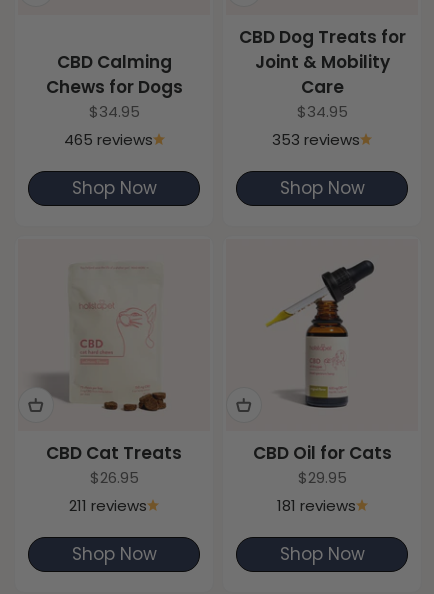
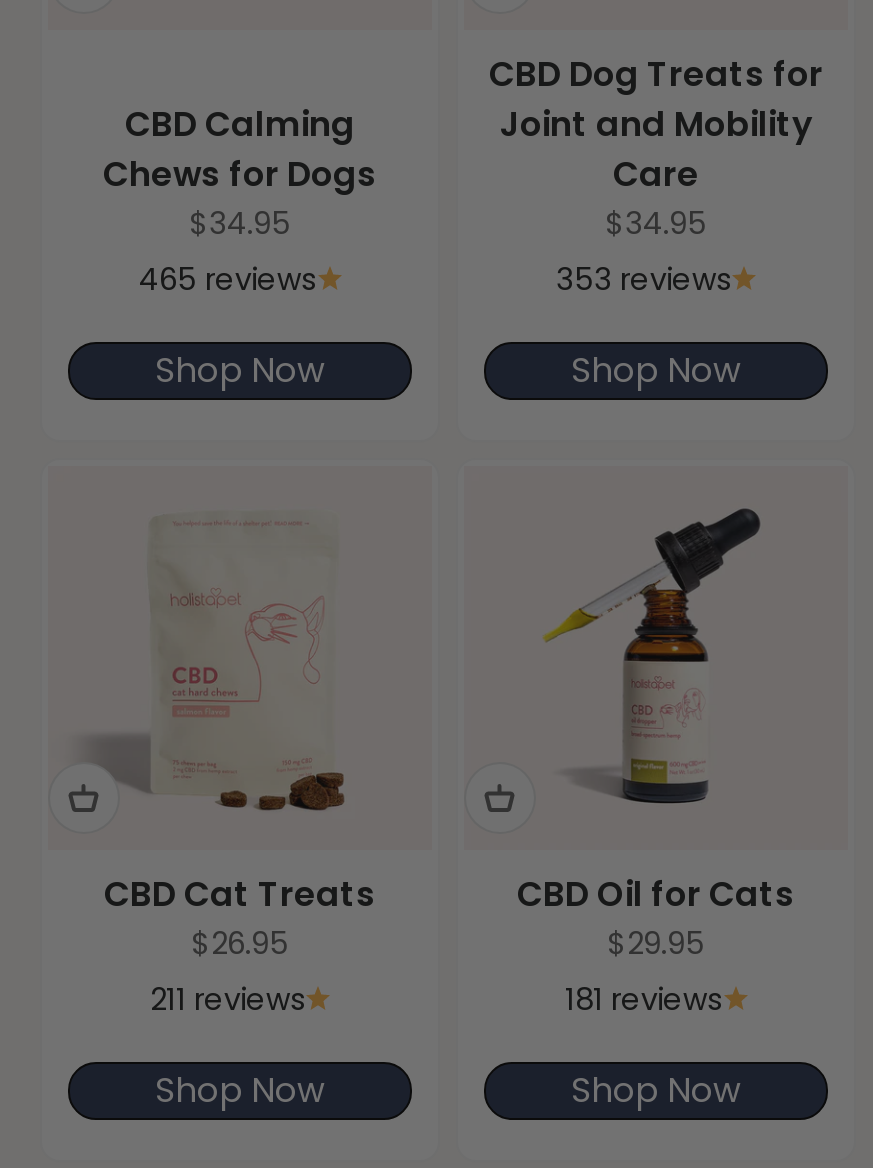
- Joint & Mobility
+ Joint and Mobility
